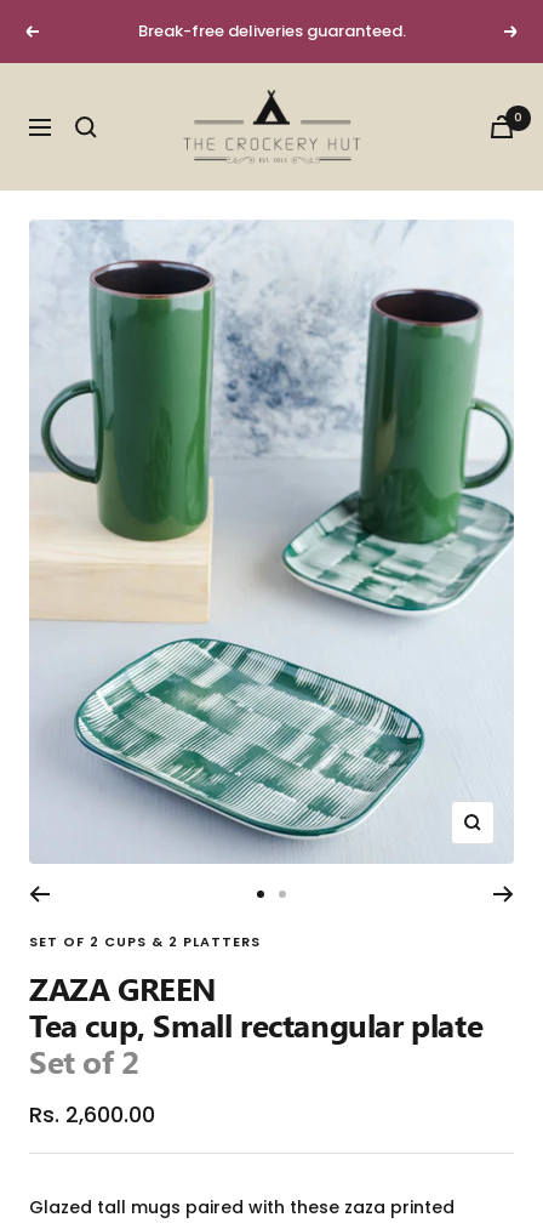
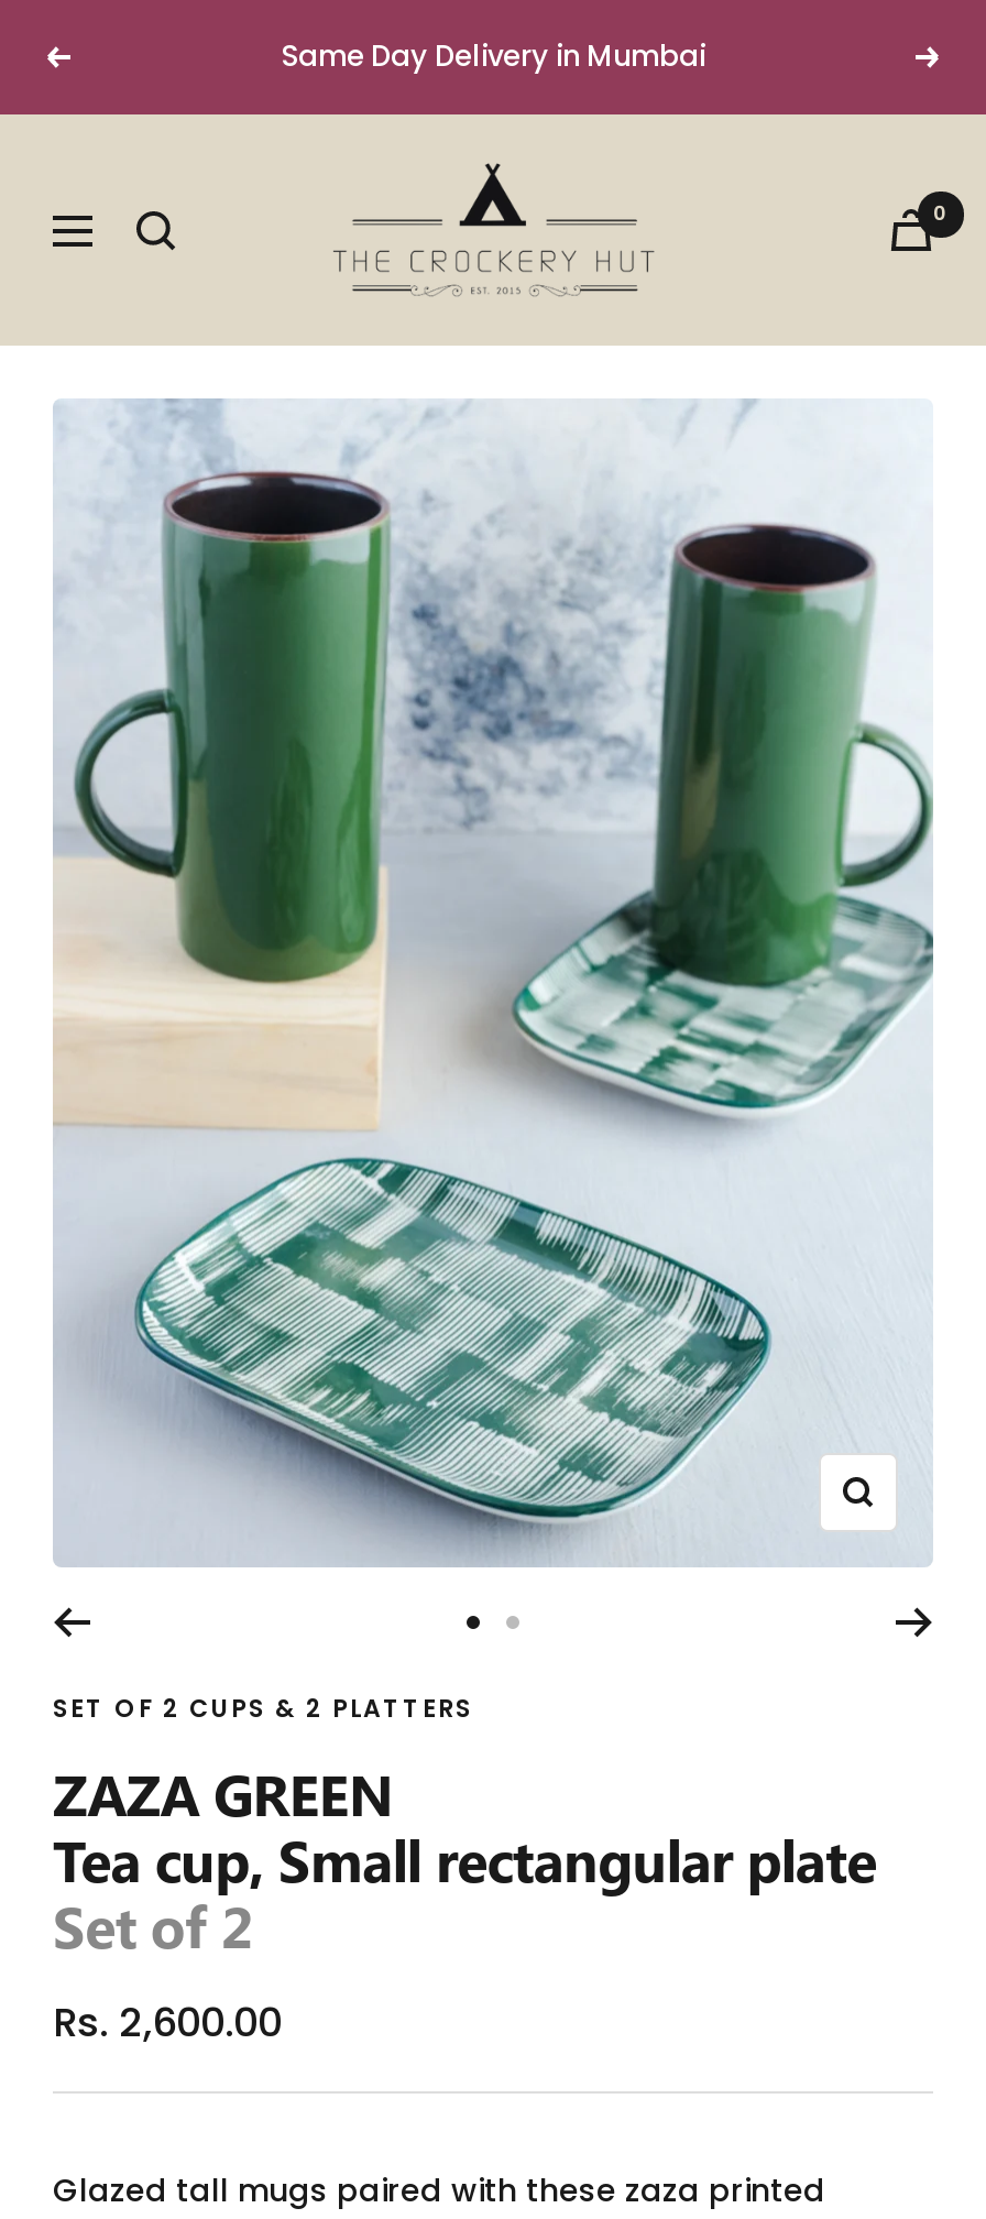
- Break-free deliveries guaranteed.
+ Same Day Delivery in Mumbai
